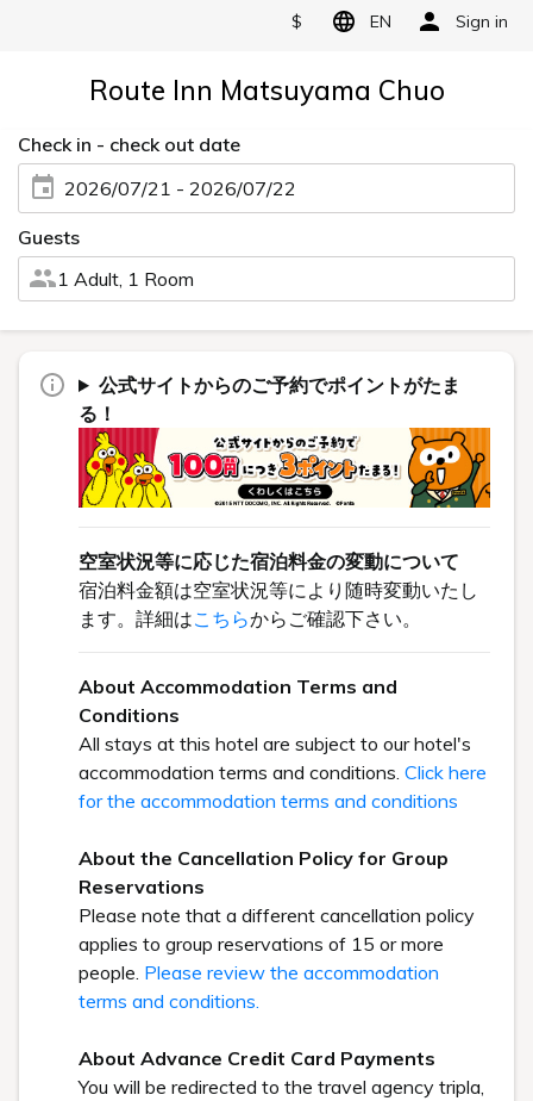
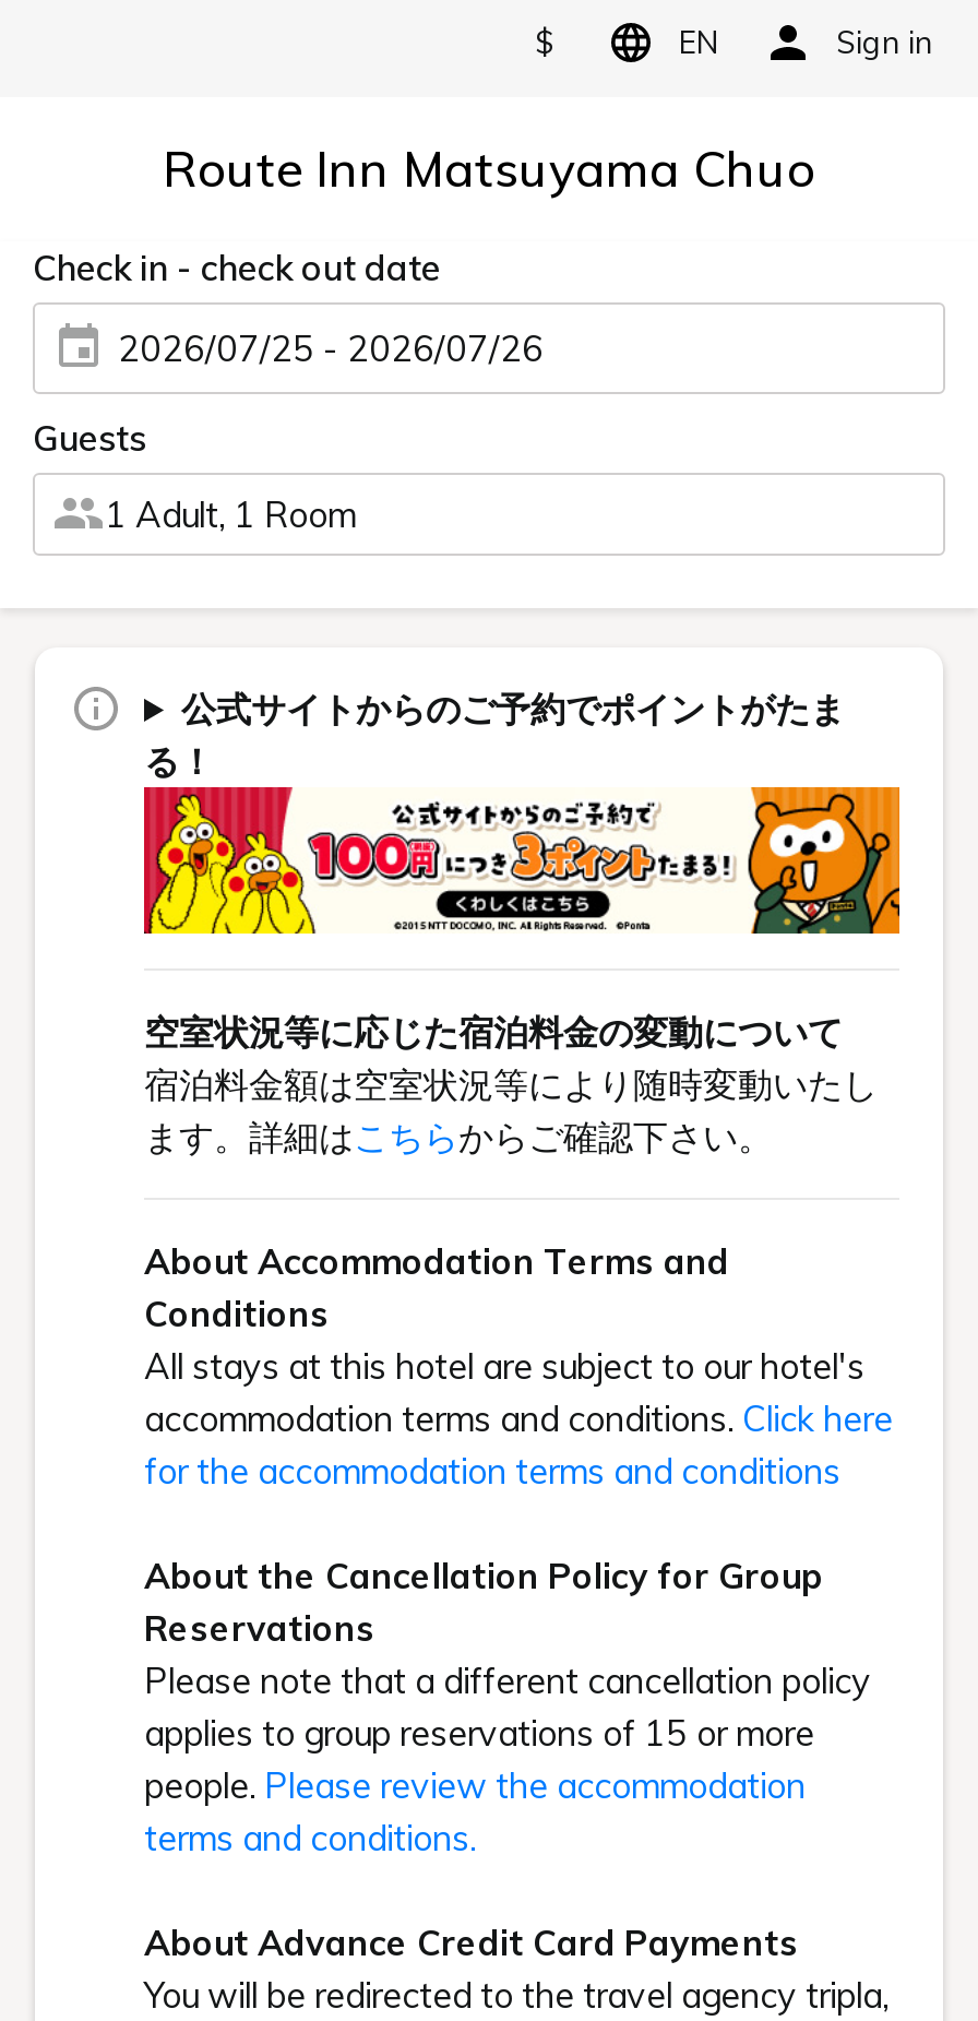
- 2026/07/21 - 2026/07/22
+ 2026/07/25 - 2026/07/26
